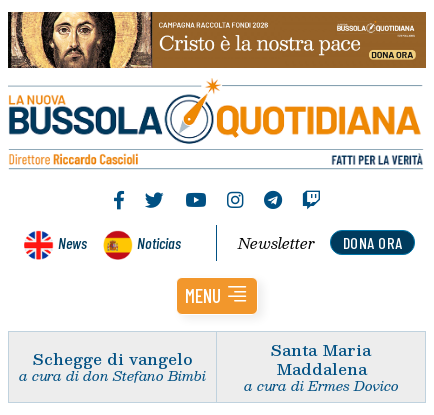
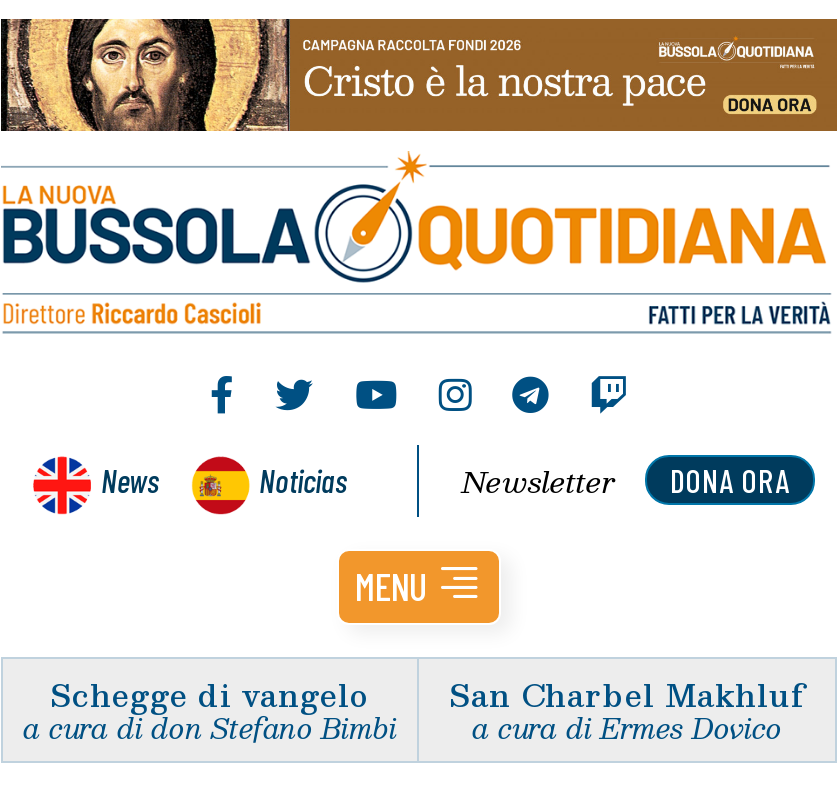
- Santa Maria
- Maddalena
+ San Charbel Makhluf
